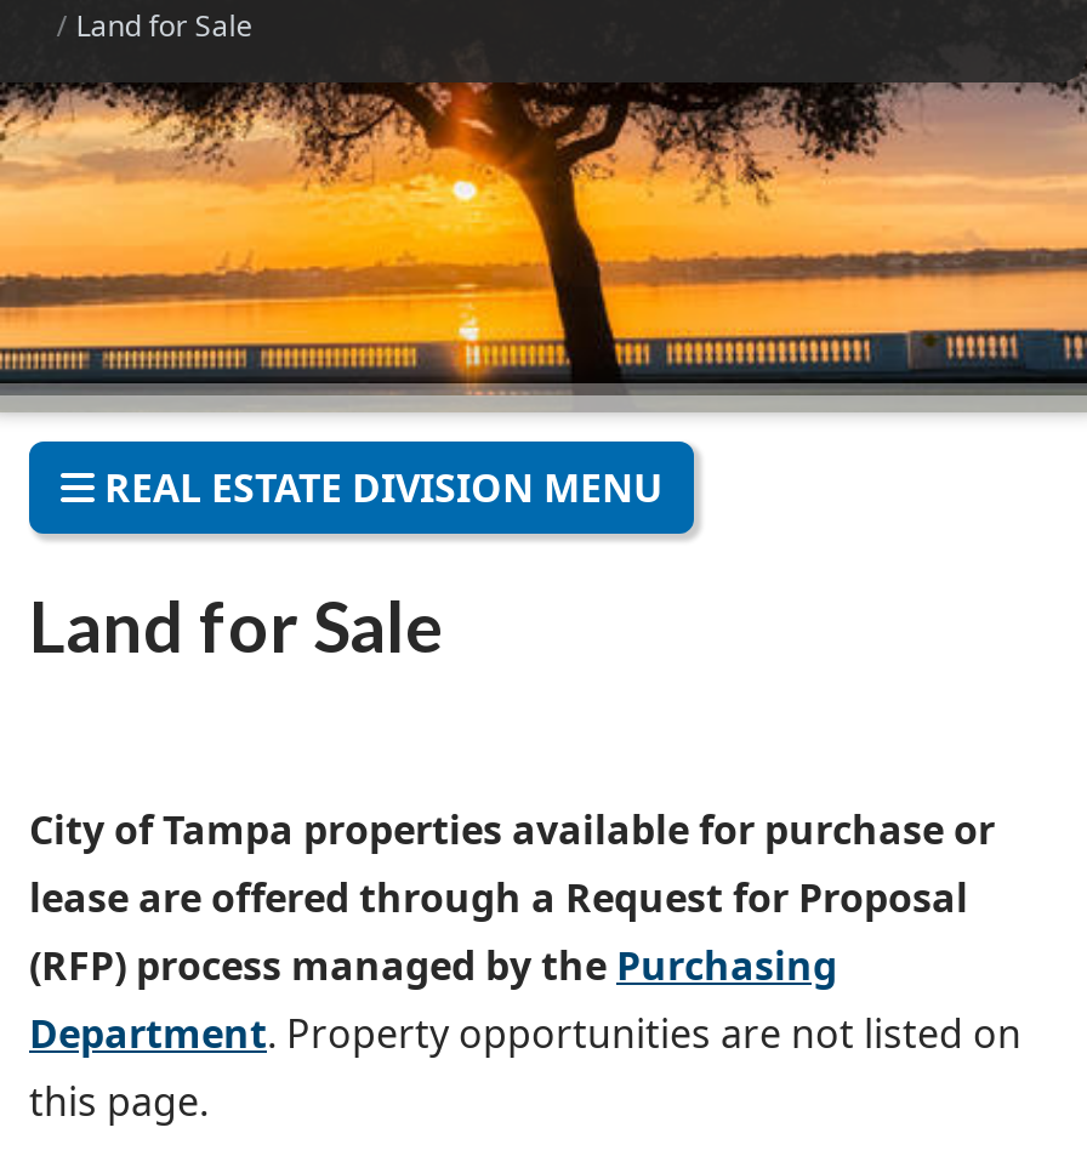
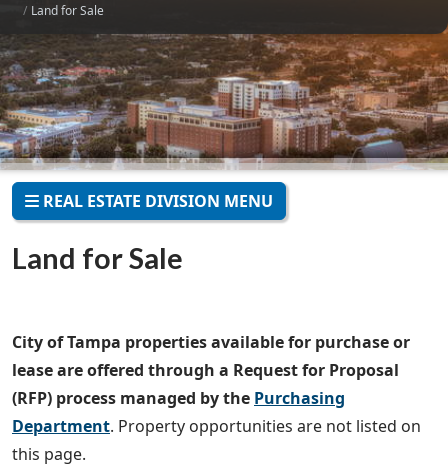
- [image]
+ [image]
